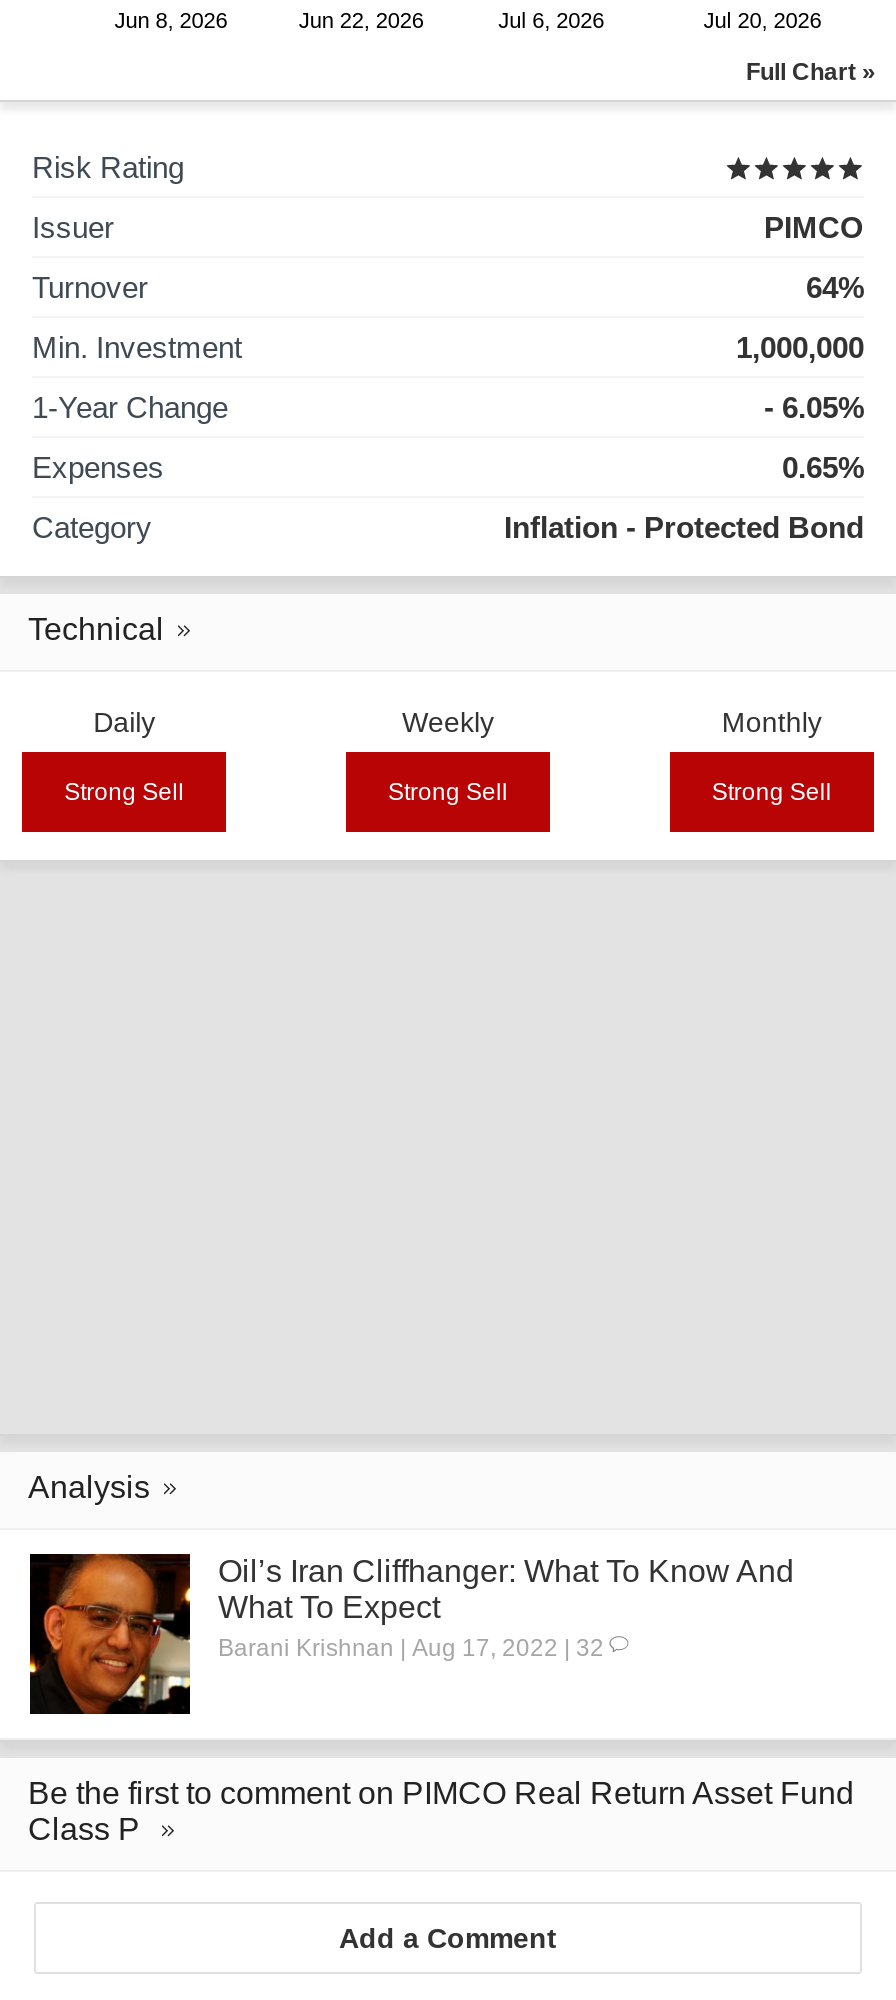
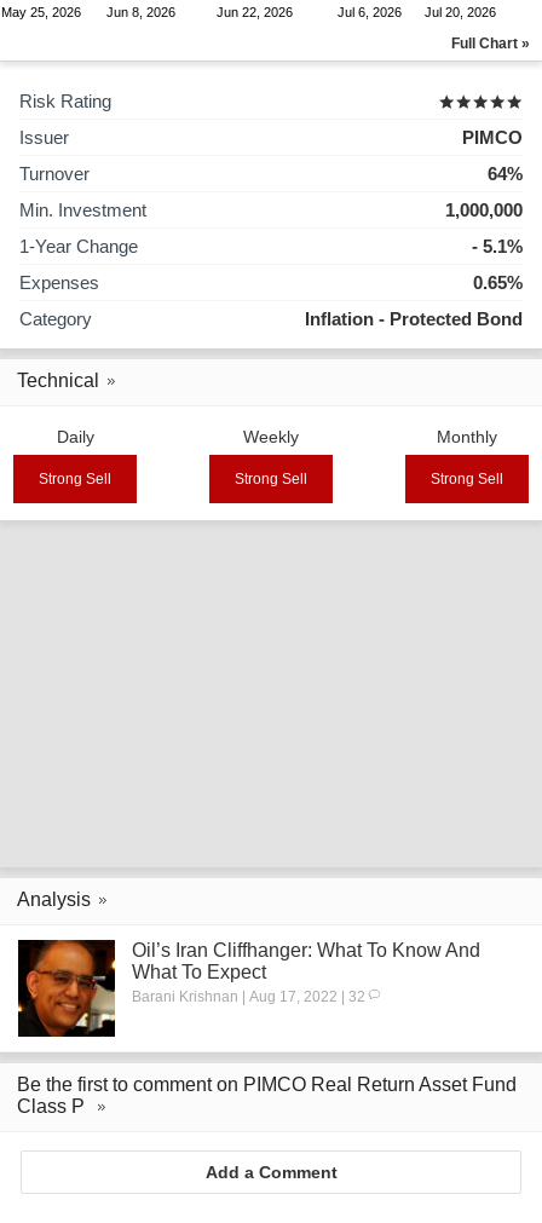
+ May 25, 2026

- - 6.05%
+ - 5.1%
